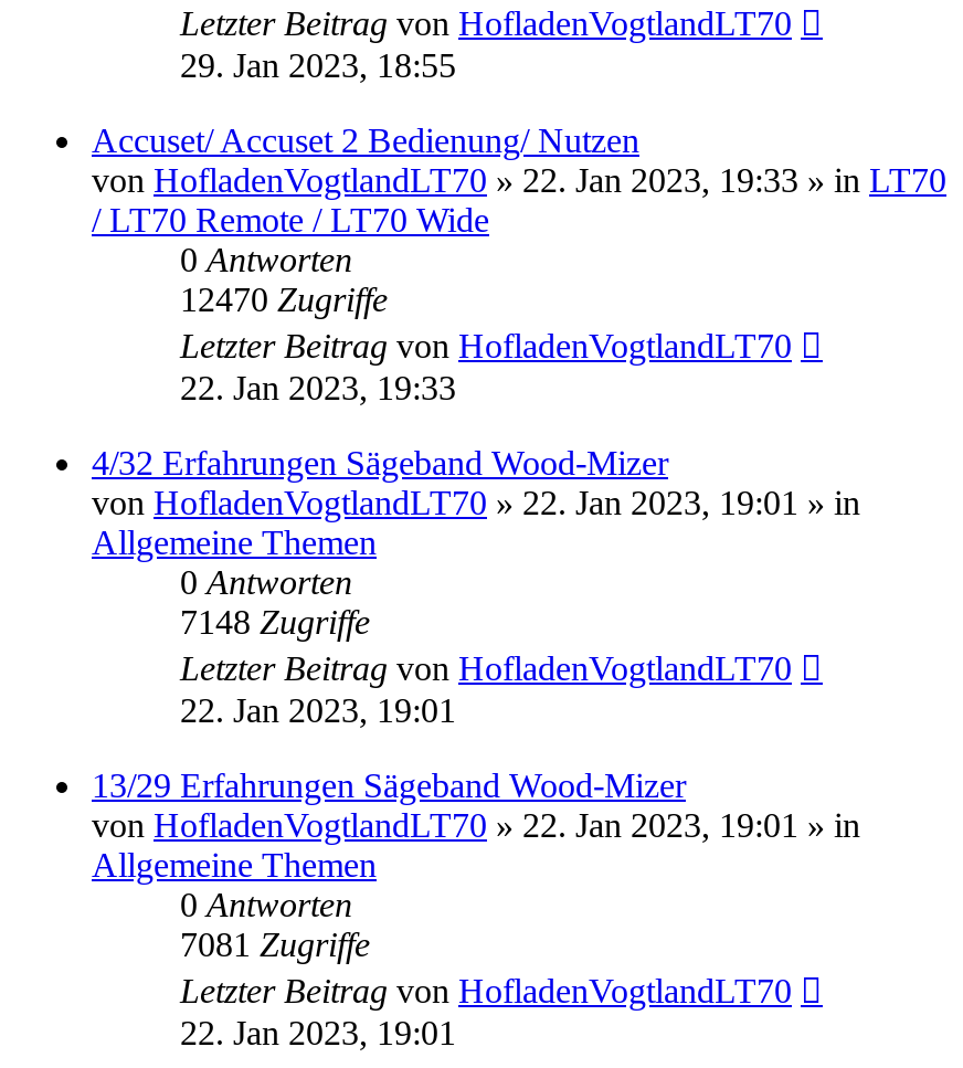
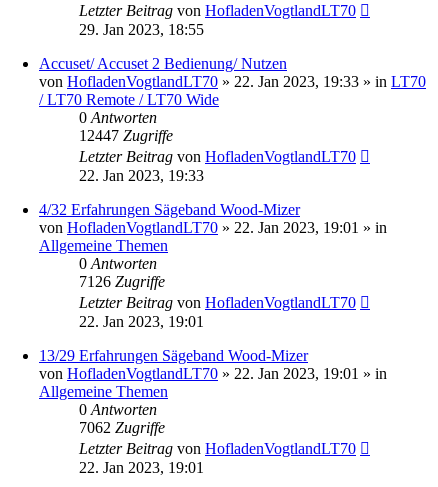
- 12470 Zugriffe
+ 12447 Zugriffe

- 7148 Zugriffe
+ 7126 Zugriffe

- 7081 Zugriffe
+ 7062 Zugriffe
